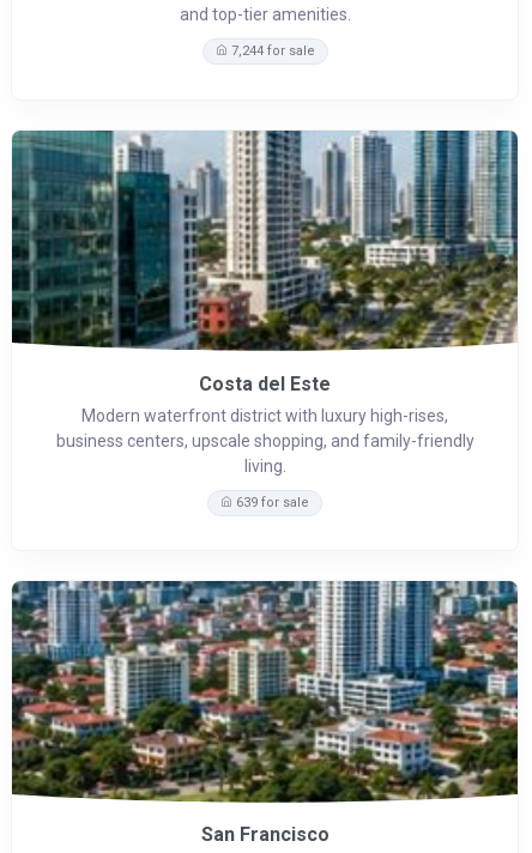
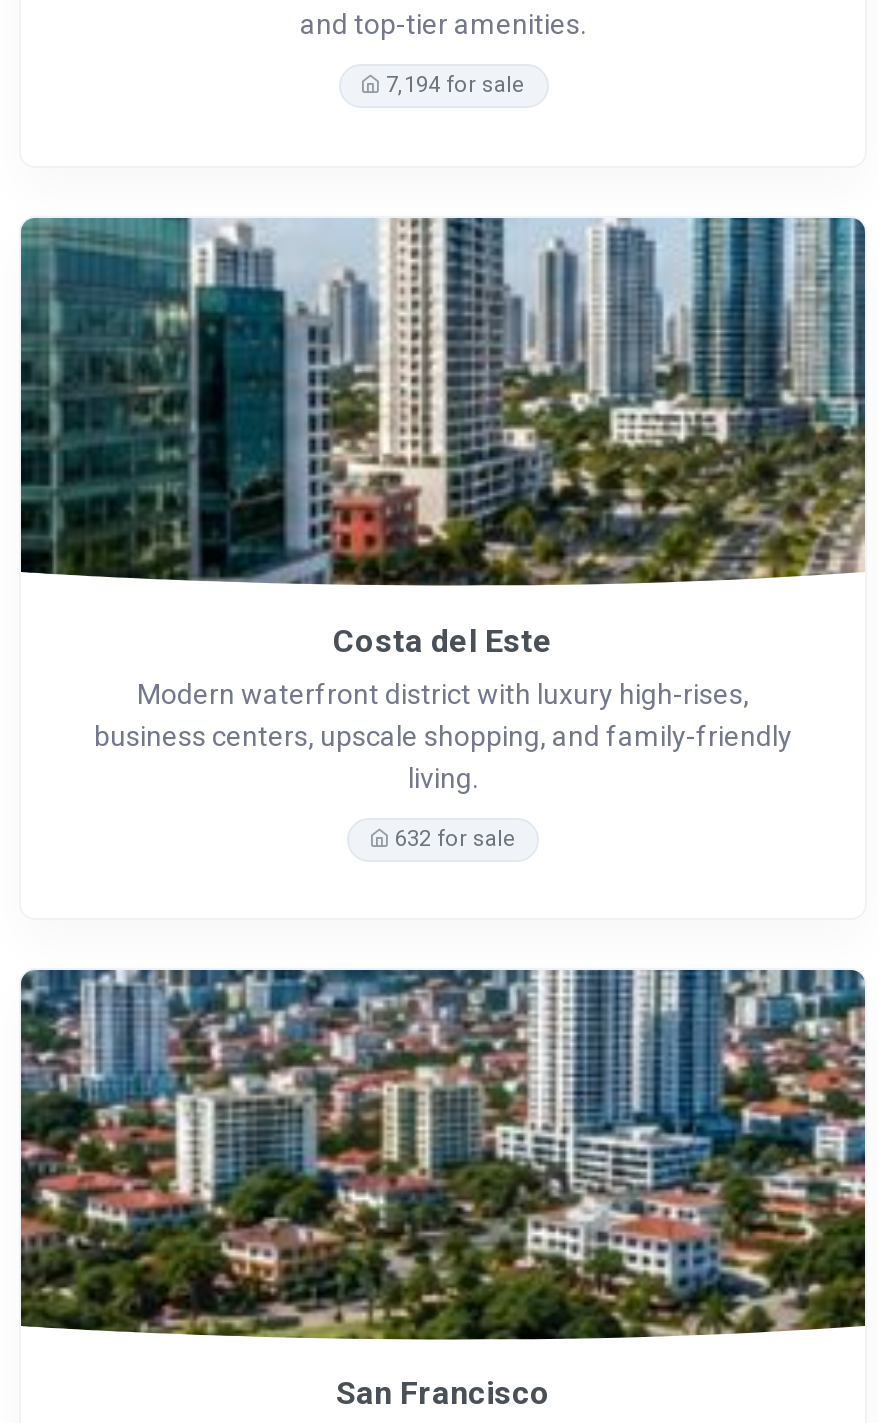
- 7,244 for sale
+ 7,194 for sale

- 639 for sale
+ 632 for sale
